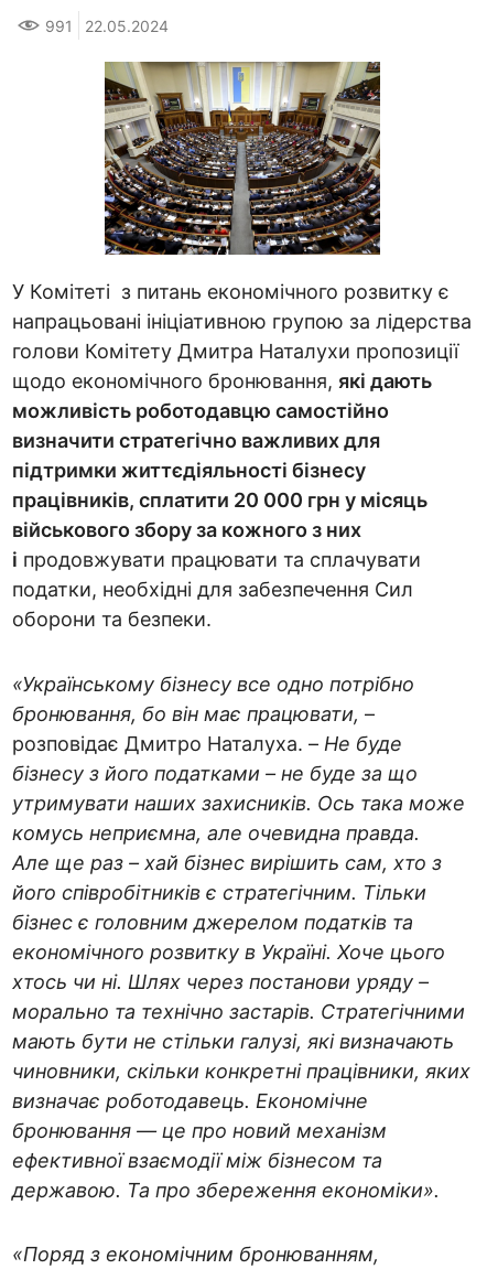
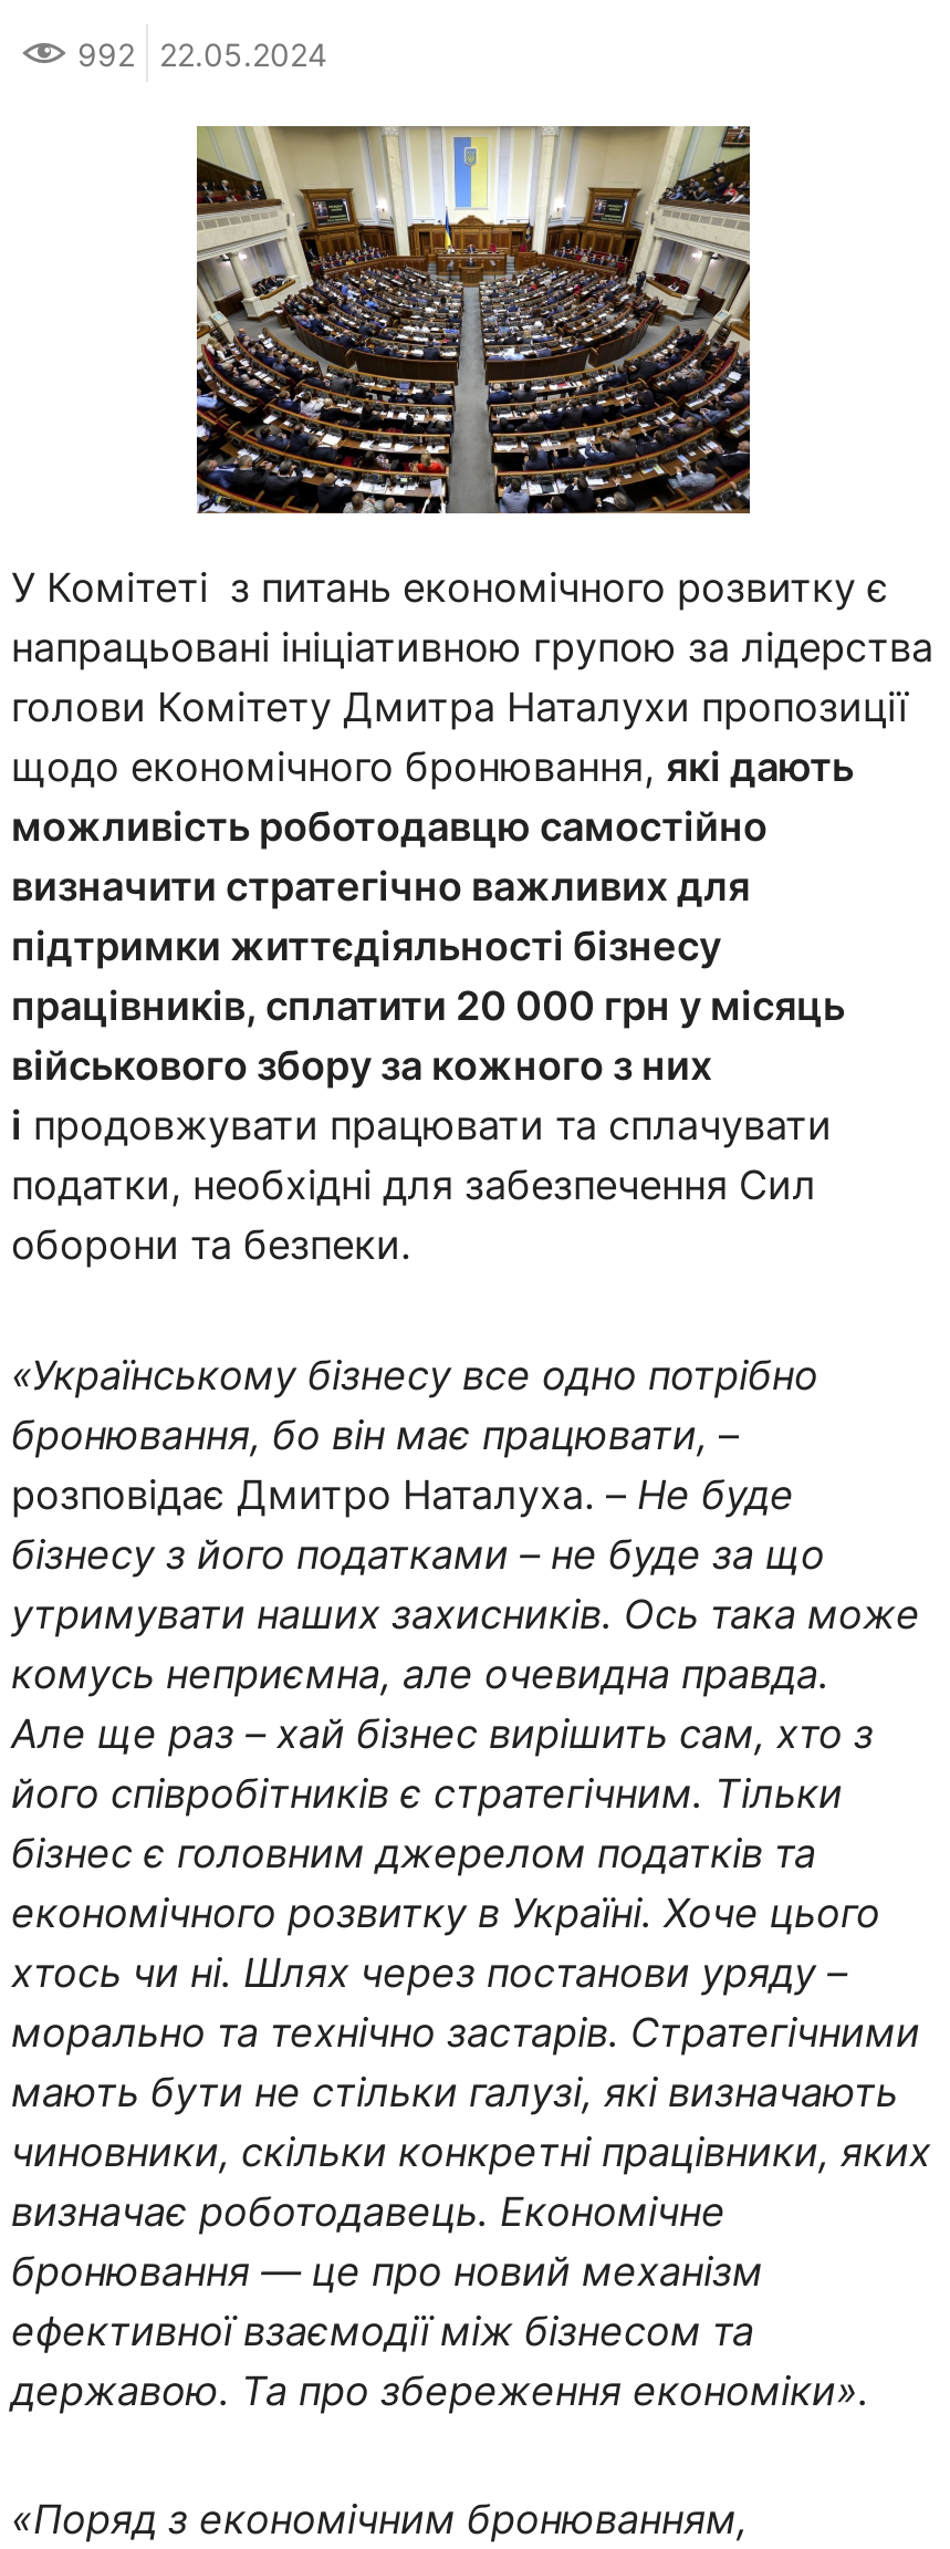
- 991 22.05.2024
+ 992 22.05.2024
